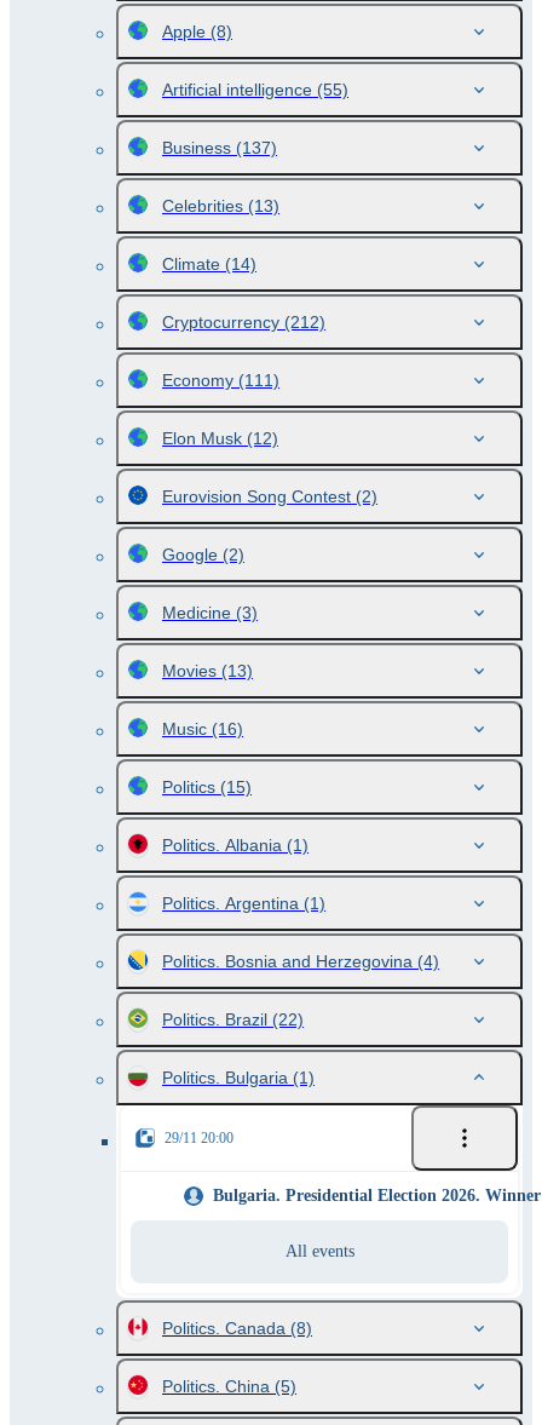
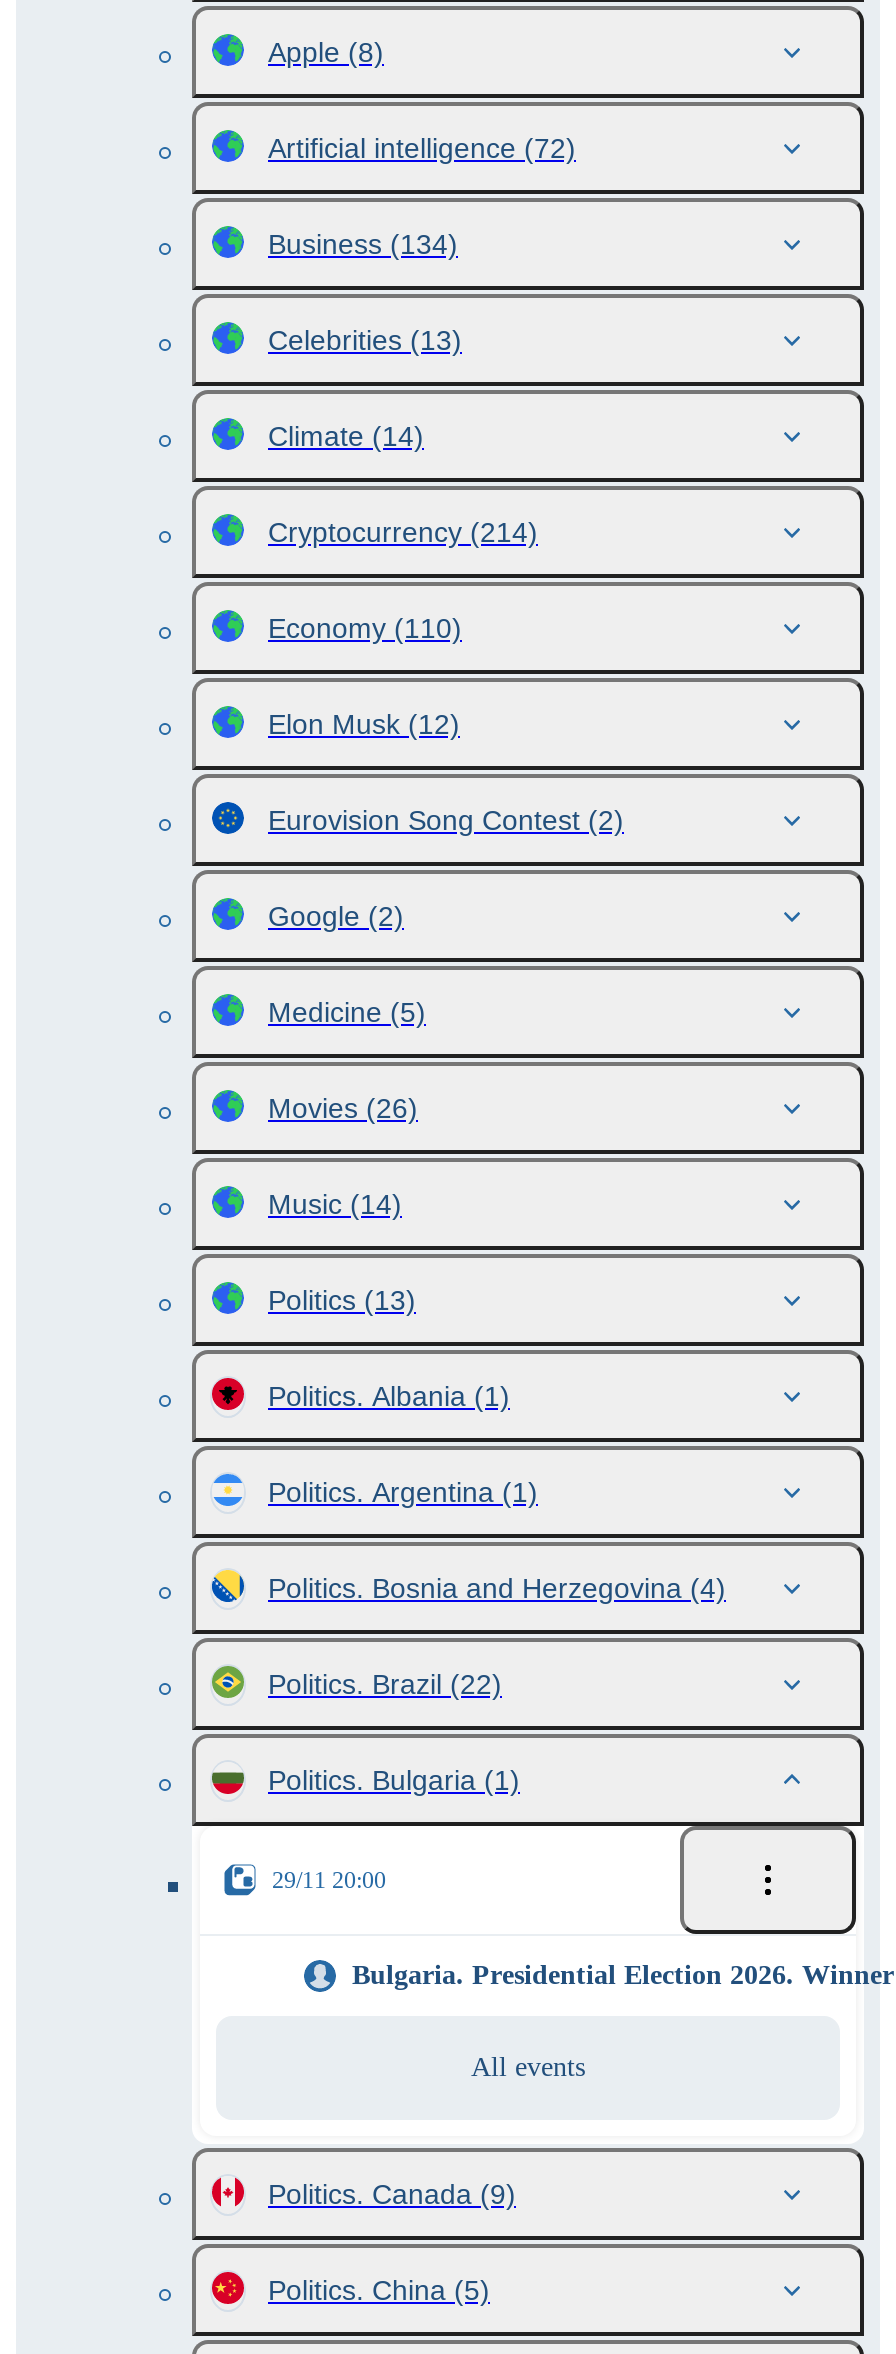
- Artificial intelligence (55)
+ Artificial intelligence (72)

- Business (137)
+ Business (134)

- Cryptocurrency (212)
+ Cryptocurrency (214)

- Economy (111)
+ Economy (110)

- Medicine (3)
+ Medicine (5)

- Movies (13)
+ Movies (26)

- Music (16)
+ Music (14)

- Politics (15)
+ Politics (13)

- Politics. Canada (8)
+ Politics. Canada (9)
